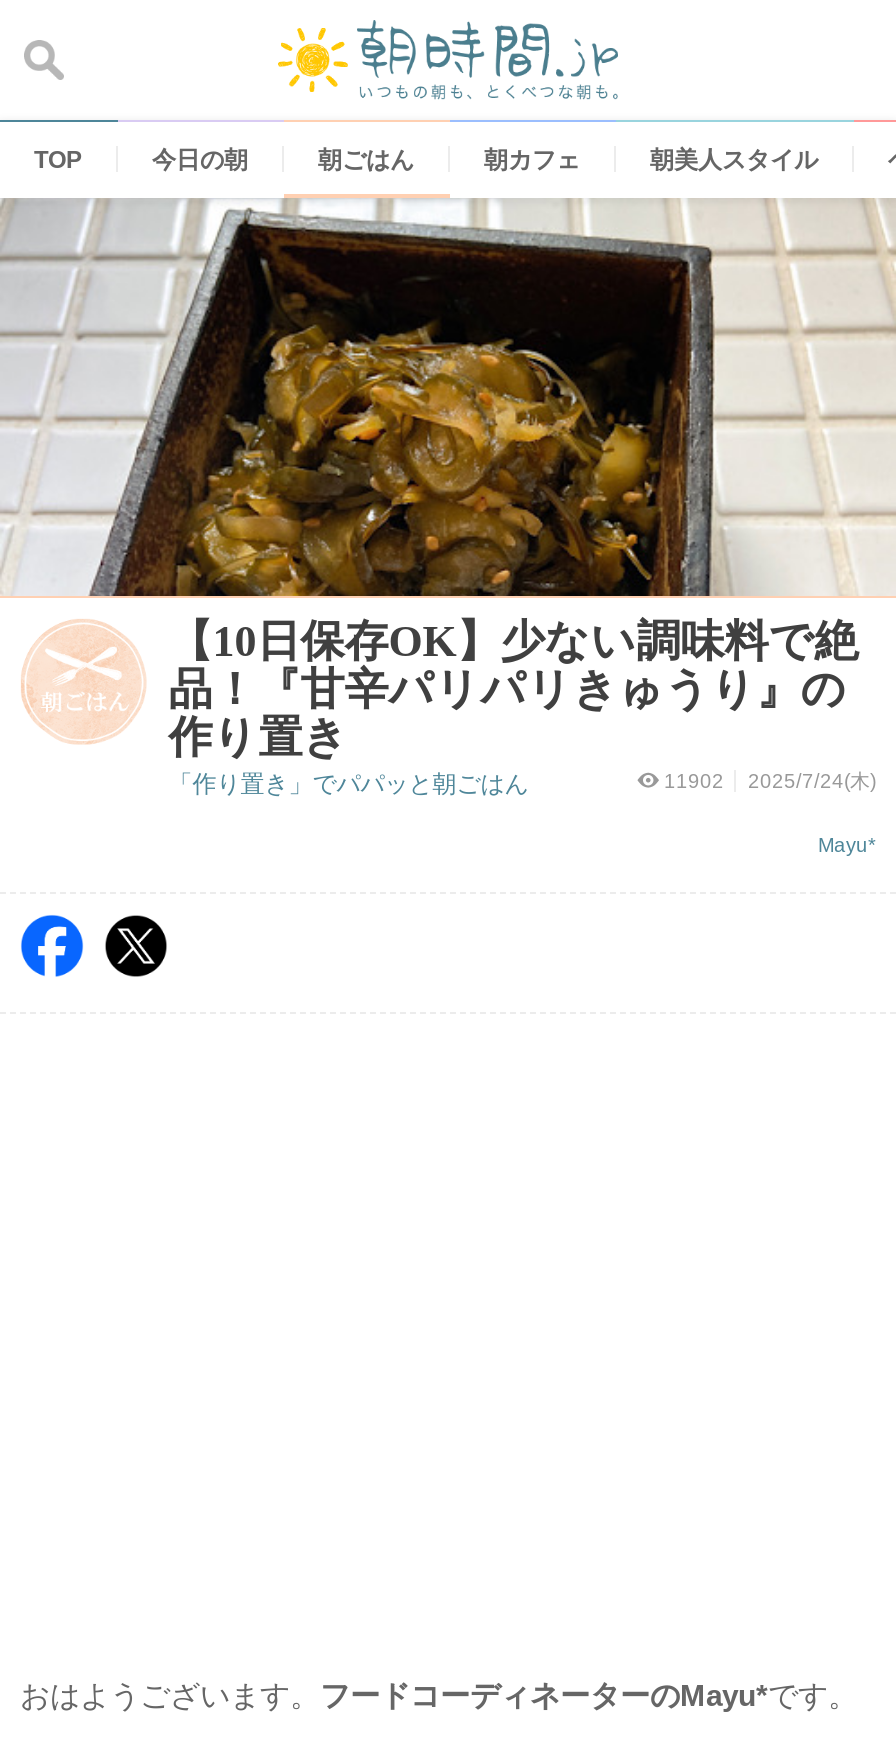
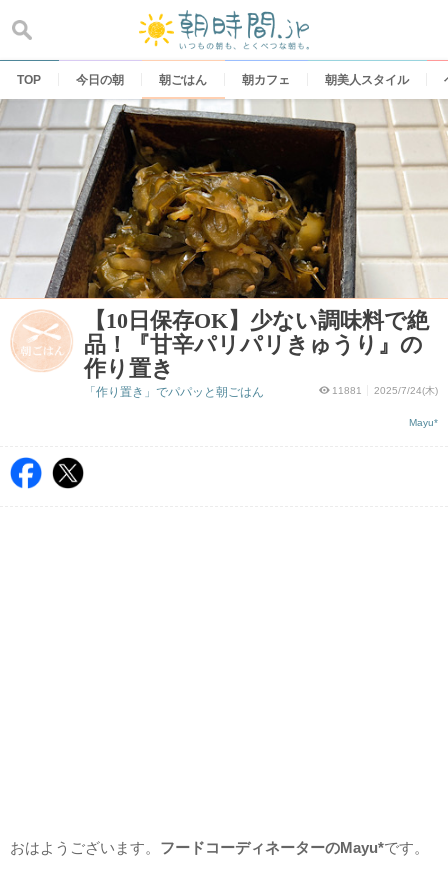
- 11902 2025/7/24(木)
+ 11881 2025/7/24(木)
